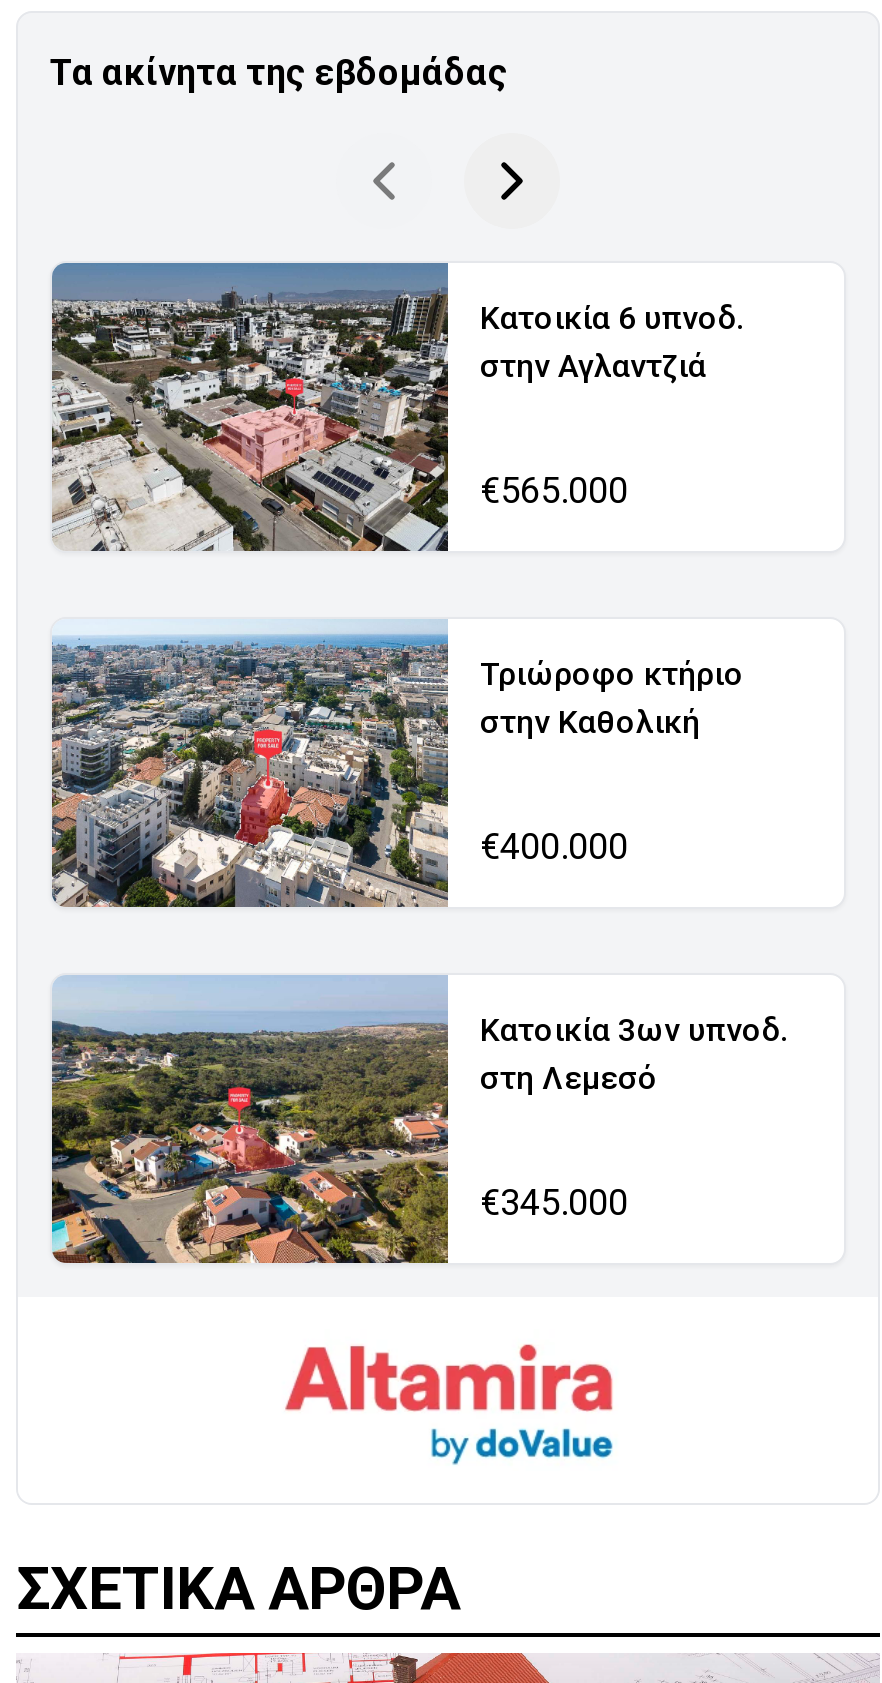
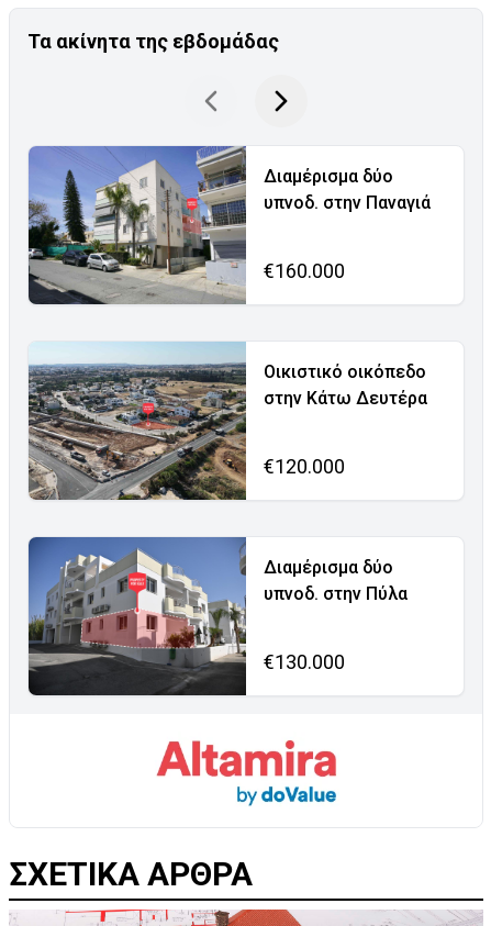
- [image]
- Κατοικία 6 υπνοδ.
- στην Αγλαντζιά
+ [image]
+ Διαμέρισμα δύο
+ υπνοδ. στην Παναγιά

- €565.000
+ €160.000

- [image]
- Τριώροφο κτήριο
- στην Καθολική
+ [image]
+ Οικιστικό οικόπεδο
+ στην Κάτω Δευτέρα

- €400.000
+ €120.000

- [image]
- Κατοικία 3ων υπνοδ.
- στη Λεμεσό
+ [image]
+ Διαμέρισμα δύο
+ υπνοδ. στην Πύλα

- €345.000
+ €130.000
